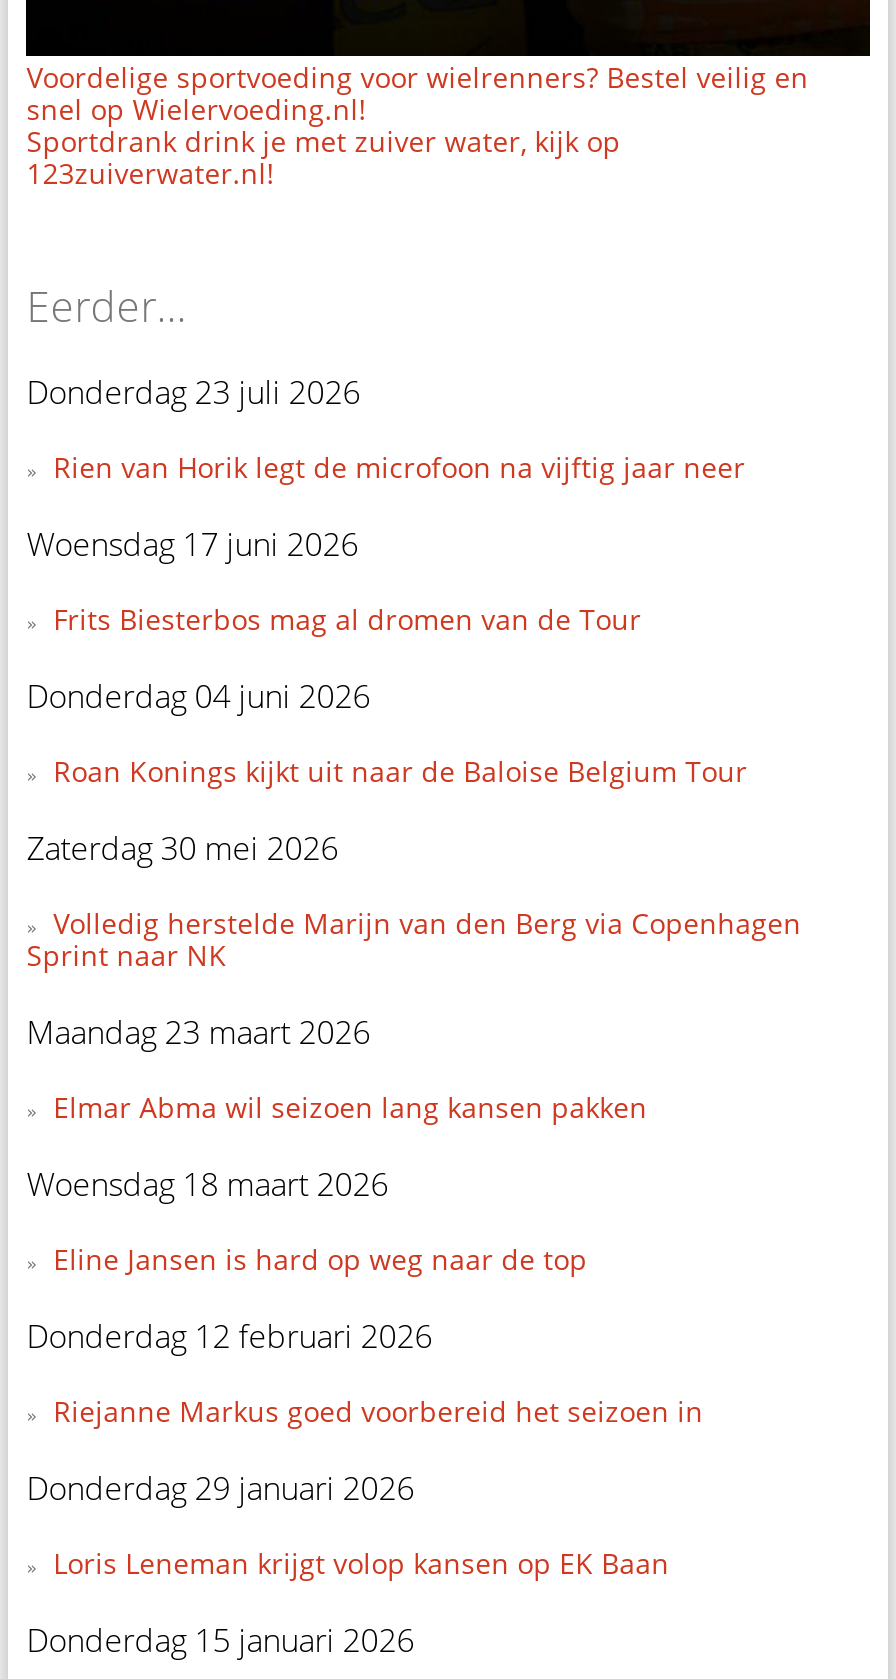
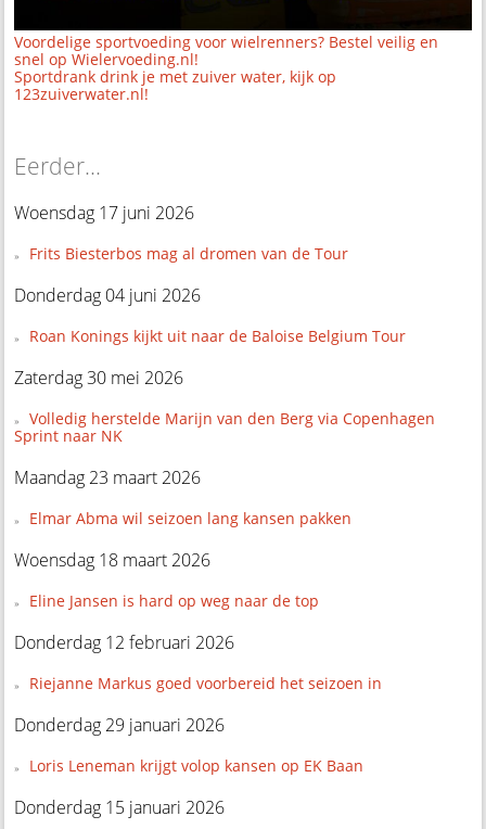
- Donderdag 23 juli 2026
- Rien van Horik legt de microfoon na vijftig jaar neer
